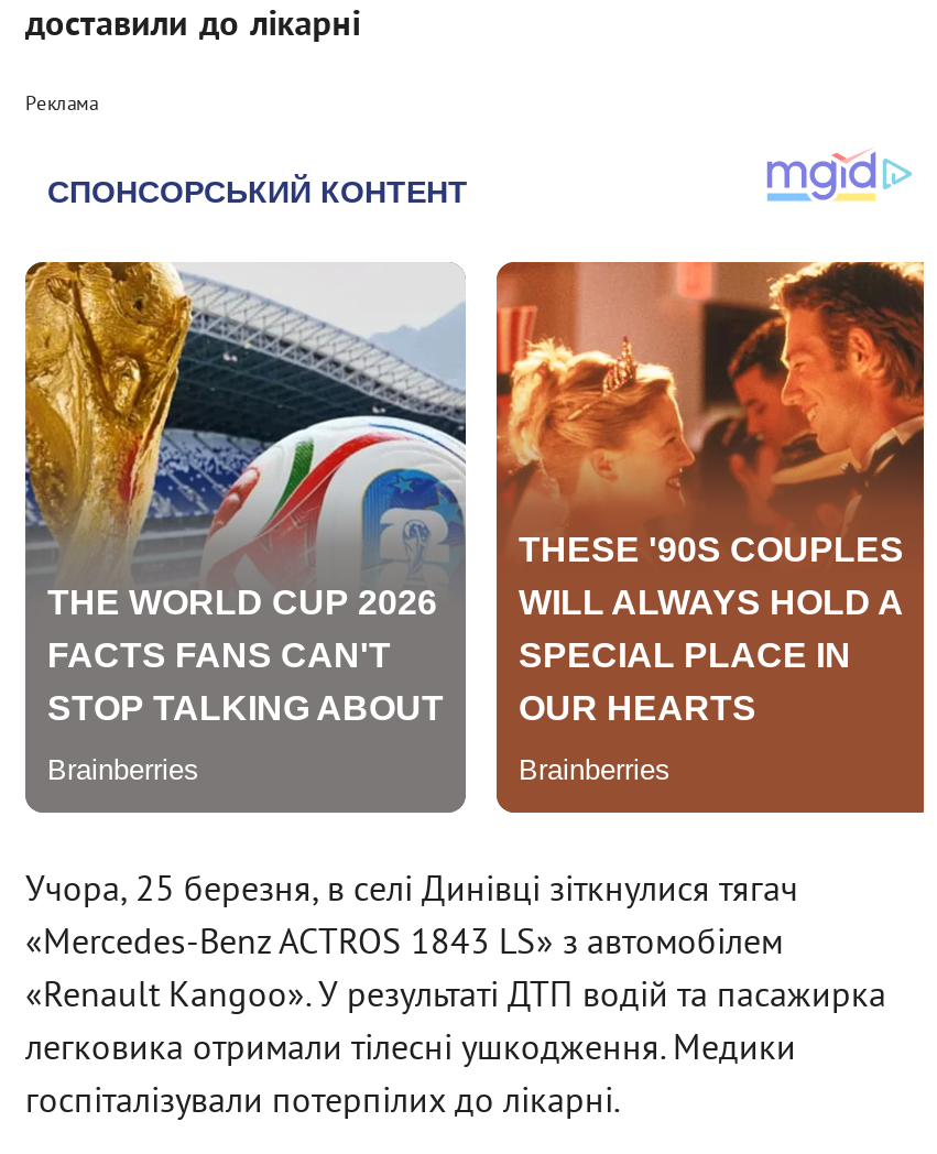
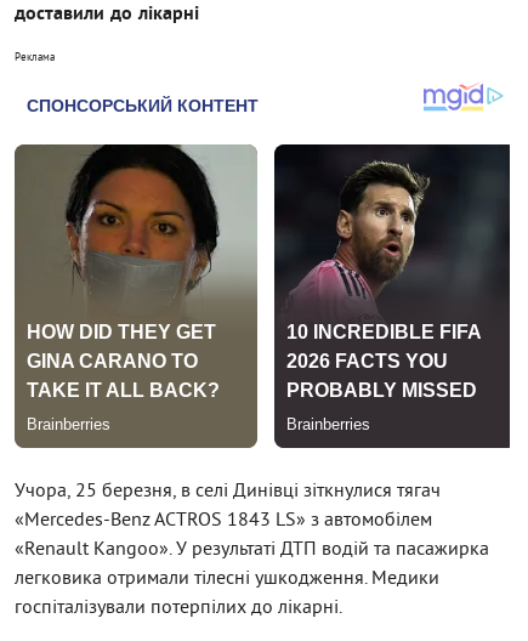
- [image]
+ [image]

- [image]
+ [image]
